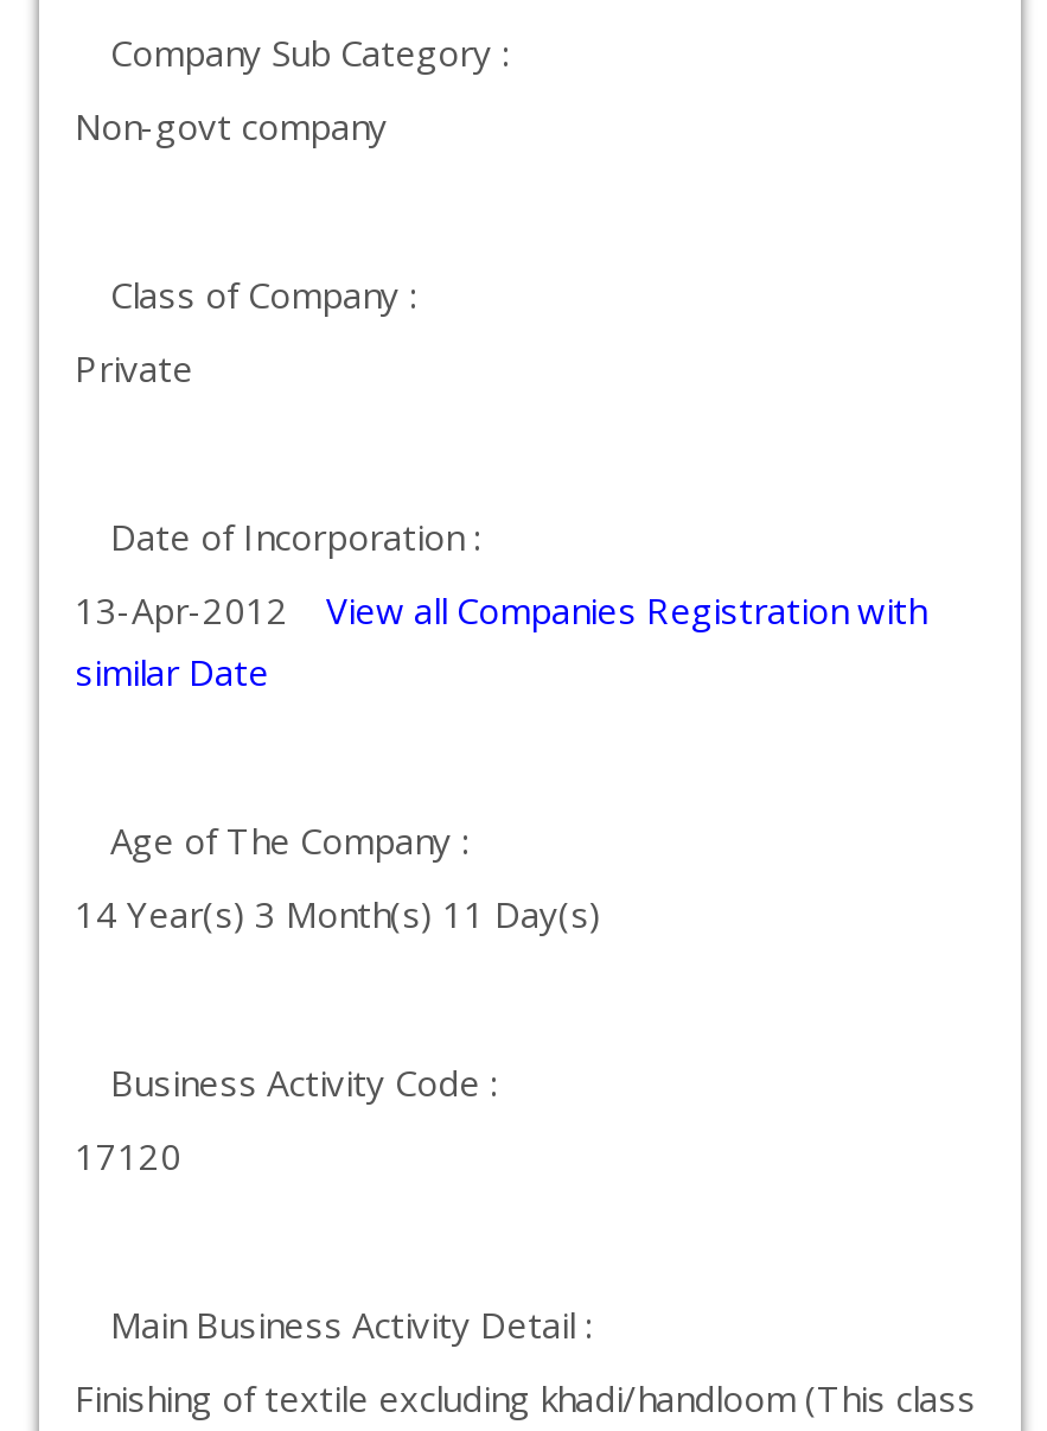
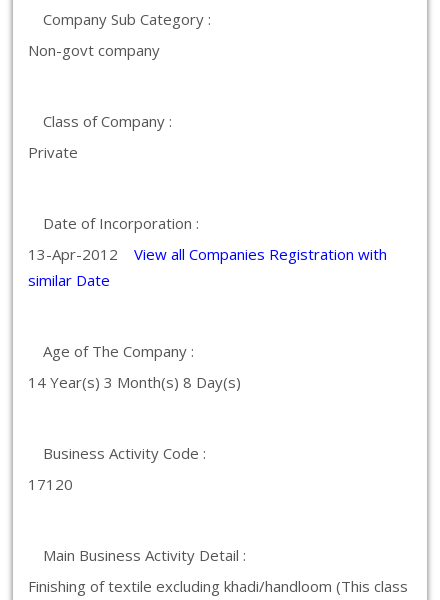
- 14 Year(s) 3 Month(s) 11 Day(s)
+ 14 Year(s) 3 Month(s) 8 Day(s)
